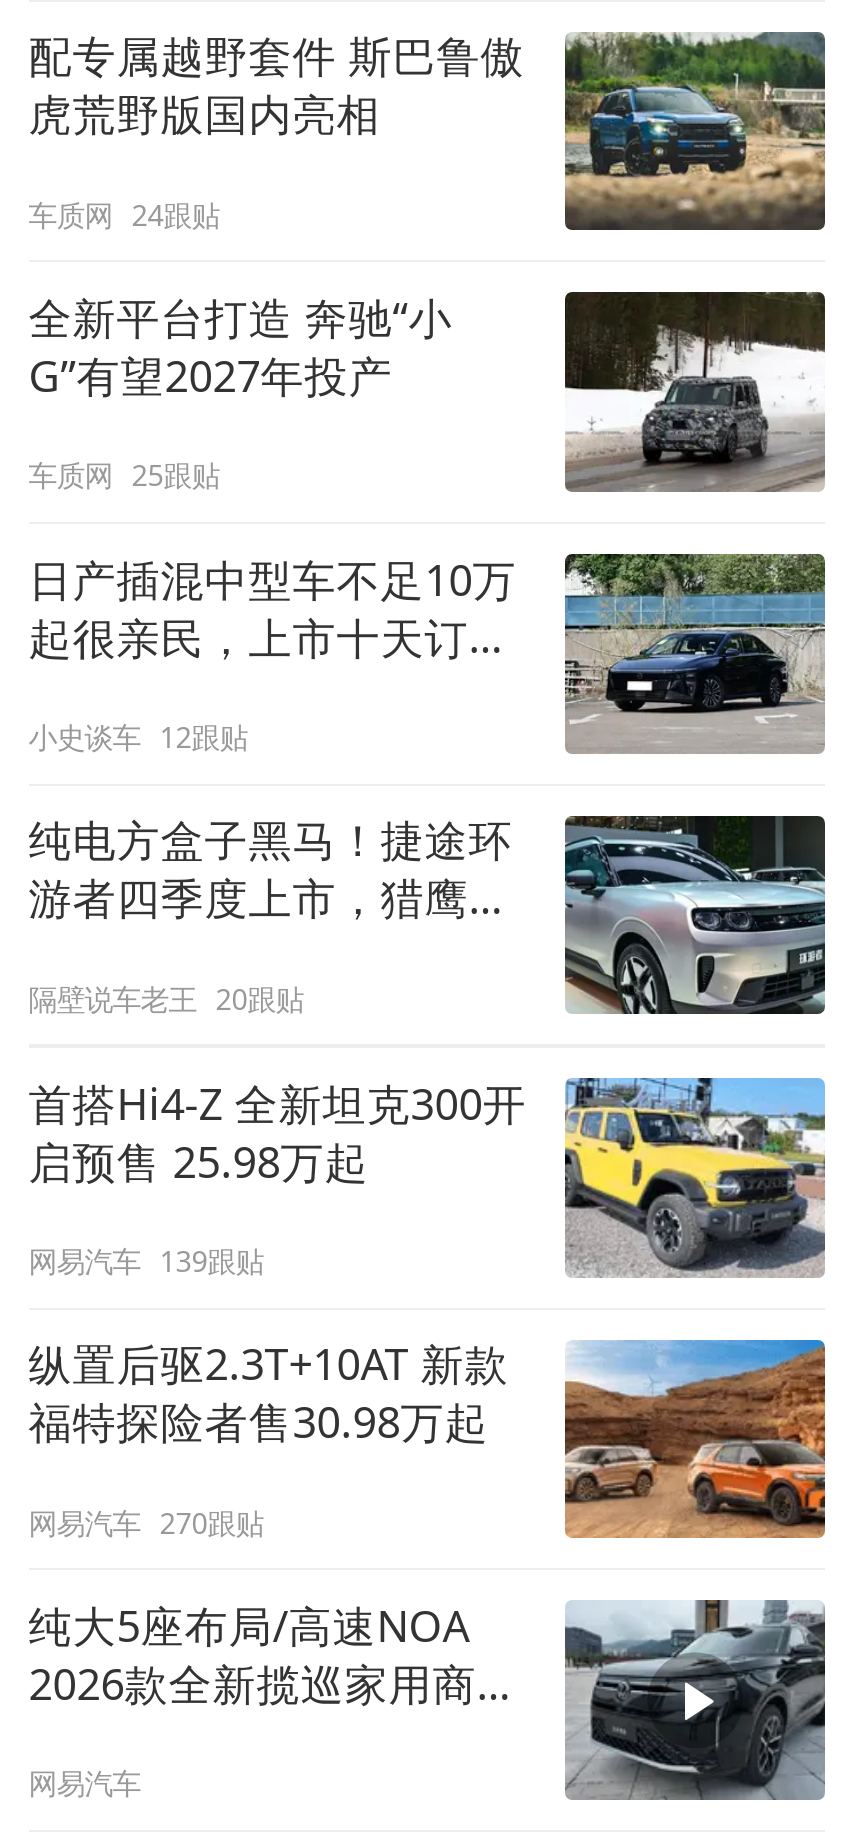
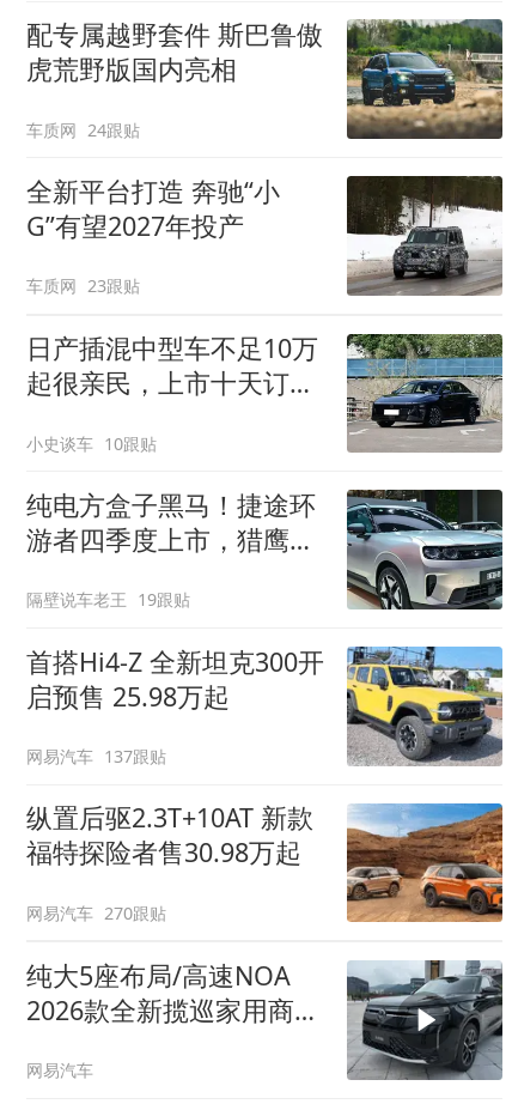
- 车质网 25跟贴
+ 车质网 23跟贴

- 小史谈车 12跟贴
+ 小史谈车 10跟贴

- 隔壁说车老王 20跟贴
+ 隔壁说车老王 19跟贴

- 网易汽车 139跟贴
+ 网易汽车 137跟贴
